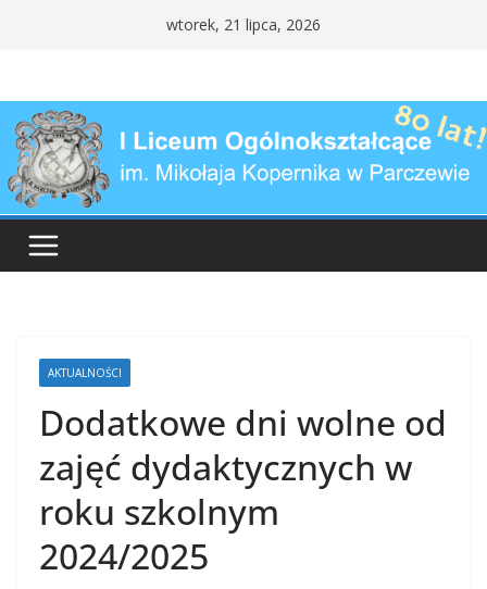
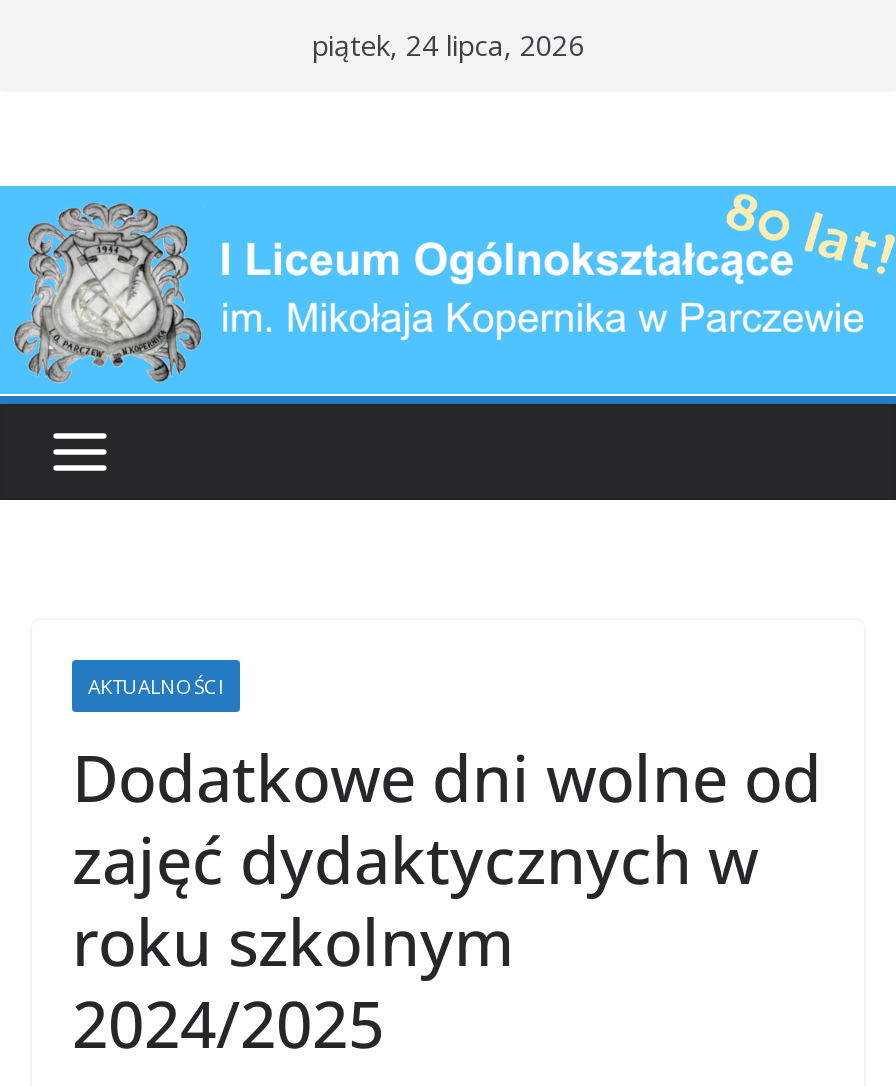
- wtorek, 21 lipca, 2026
+ piątek, 24 lipca, 2026
